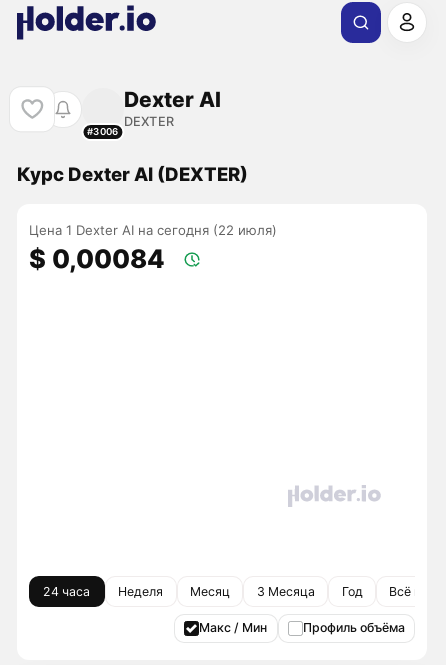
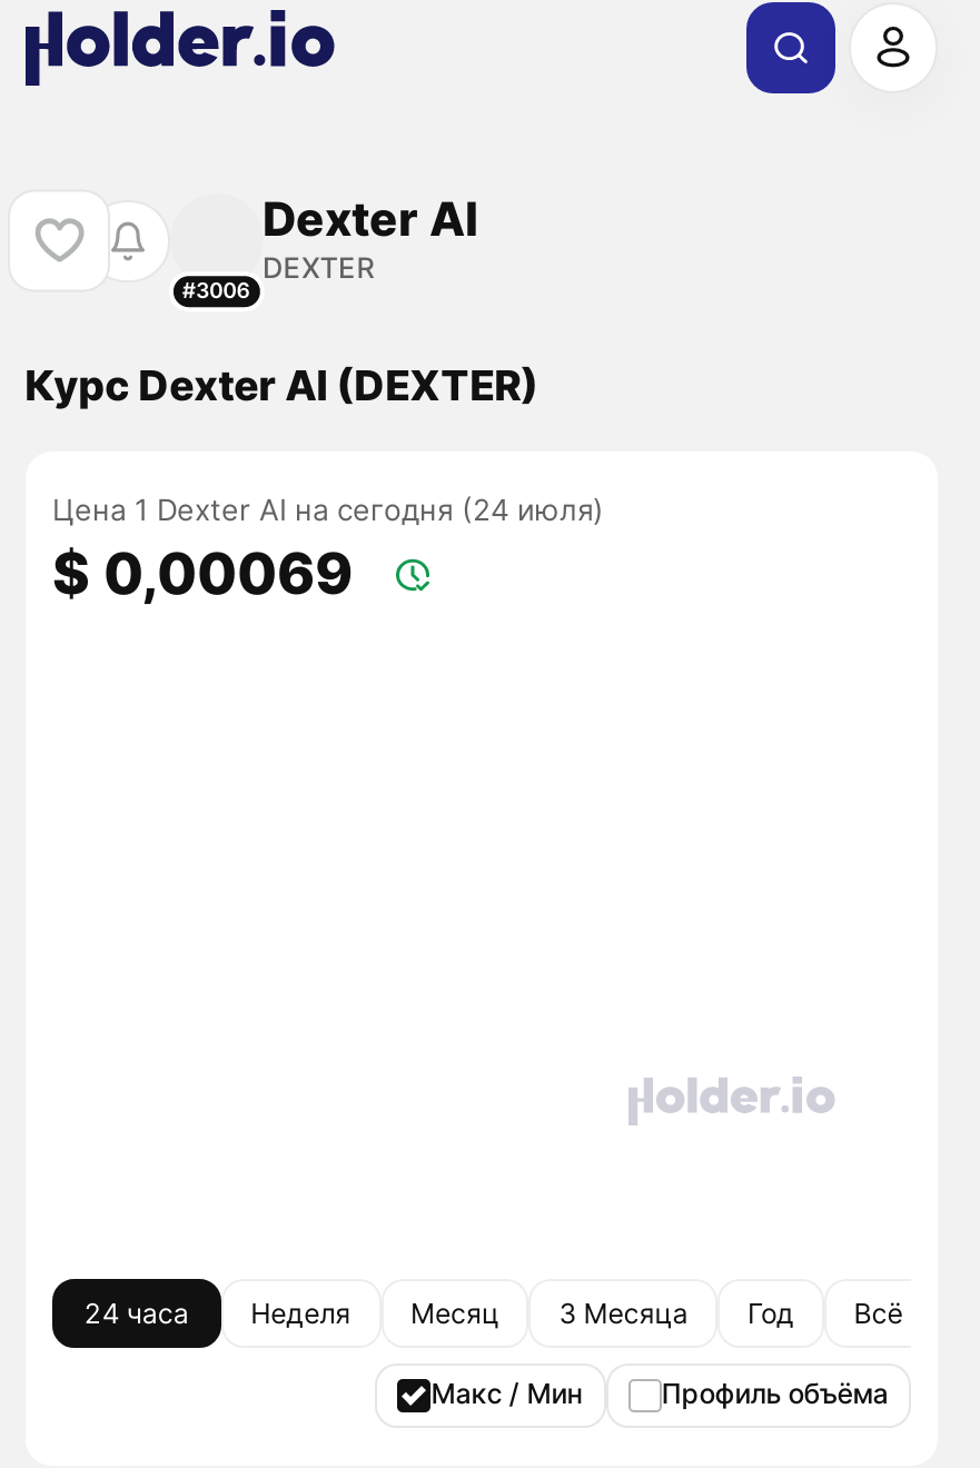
- Цена 1 Dexter AI на сегодня (22 июля)
+ Цена 1 Dexter AI на сегодня (24 июля)

- $ 0,00084
+ $ 0,00069
